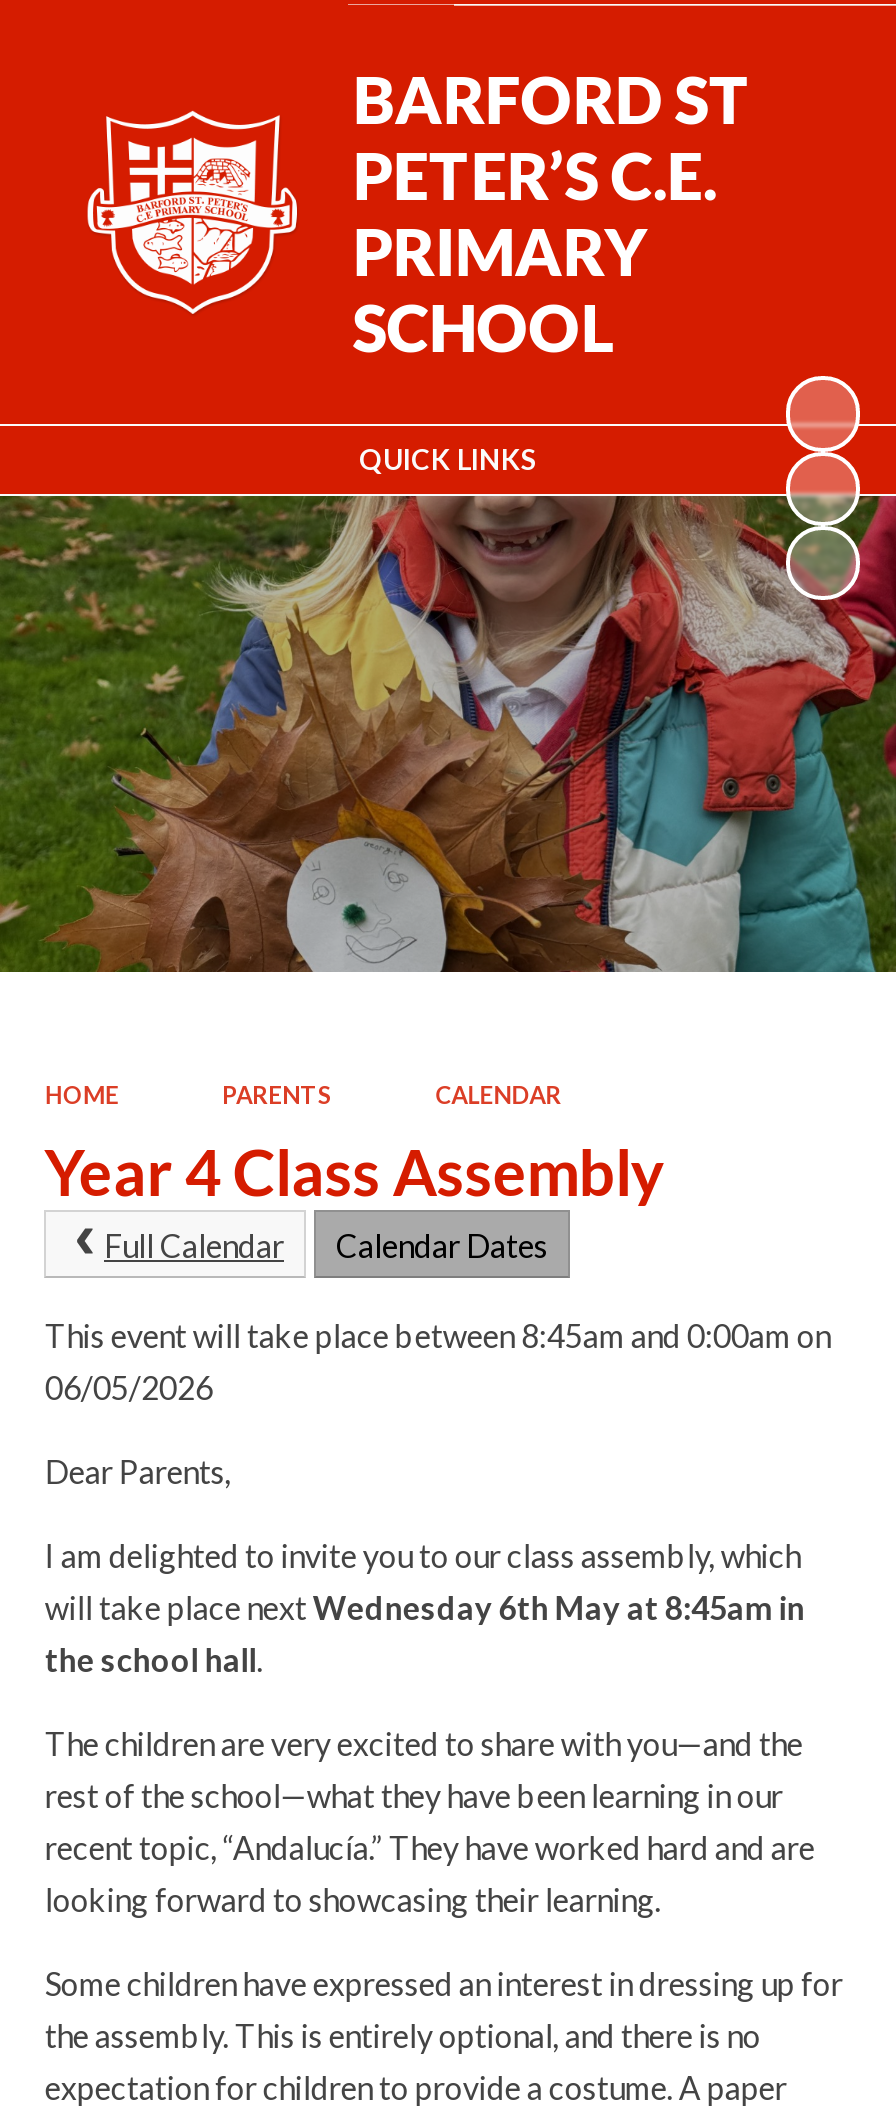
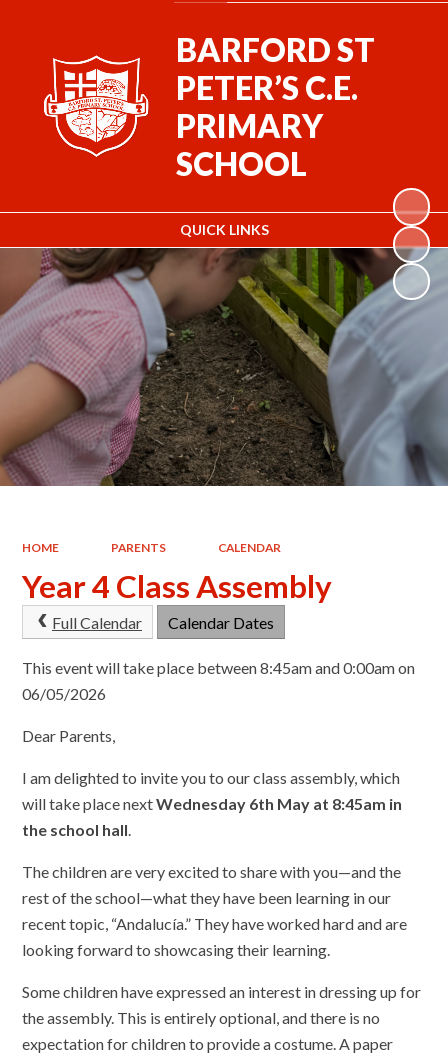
- [image]
+ [image]
